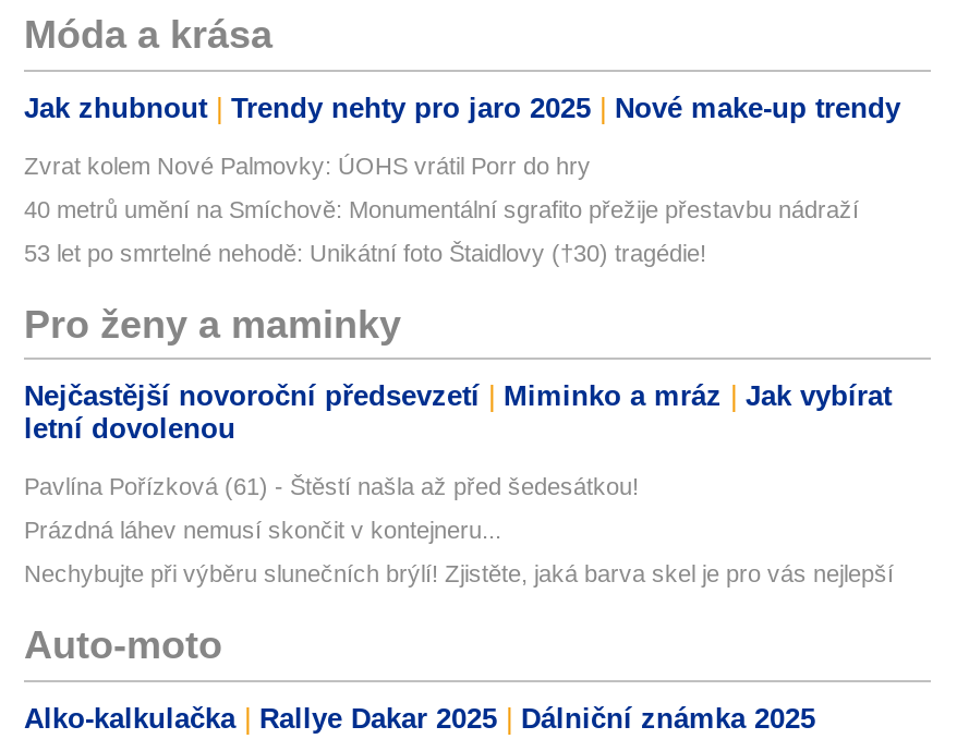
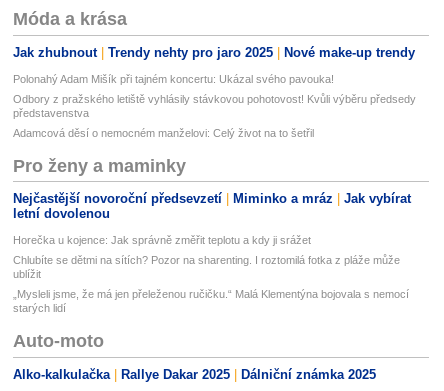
- Zvrat kolem Nové Palmovky: ÚOHS vrátil Porr do hry
+ Polonahý Adam Mišík při tajném koncertu: Ukázal svého pavouka!

- 40 metrů umění na Smíchově: Monumentální sgrafito přežije přestavbu nádraží
+ Odbory z pražského letiště vyhlásily stávkovou pohotovost! Kvůli výběru předsedy
+ představenstva

- 53 let po smrtelné nehodě: Unikátní foto Štaidlovy (†30) tragédie!
+ Adamcová děsí o nemocném manželovi: Celý život na to šetřil

- Pavlína Pořízková (61) - Štěstí našla až před šedesátkou!
+ Horečka u kojence: Jak správně změřit teplotu a kdy ji srážet

- Prázdná láhev nemusí skončit v kontejneru...
+ Chlubíte se dětmi na sítích? Pozor na sharenting. I roztomilá fotka z pláže může
+ ublížit

- Nechybujte při výběru slunečních brýlí! Zjistěte, jaká barva skel je pro vás nejlepší
+ „Mysleli jsme, že má jen přeleženou ručičku.“ Malá Klementýna bojovala s nemocí
+ starých lidí
